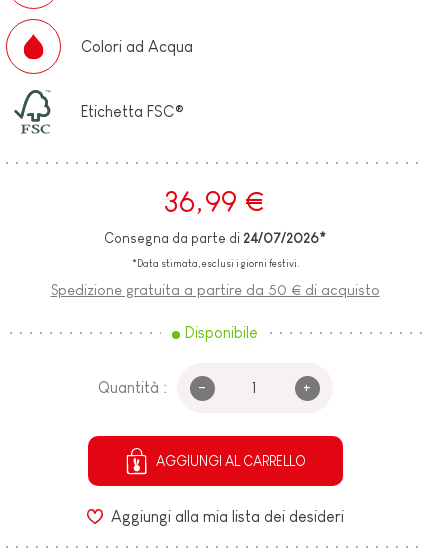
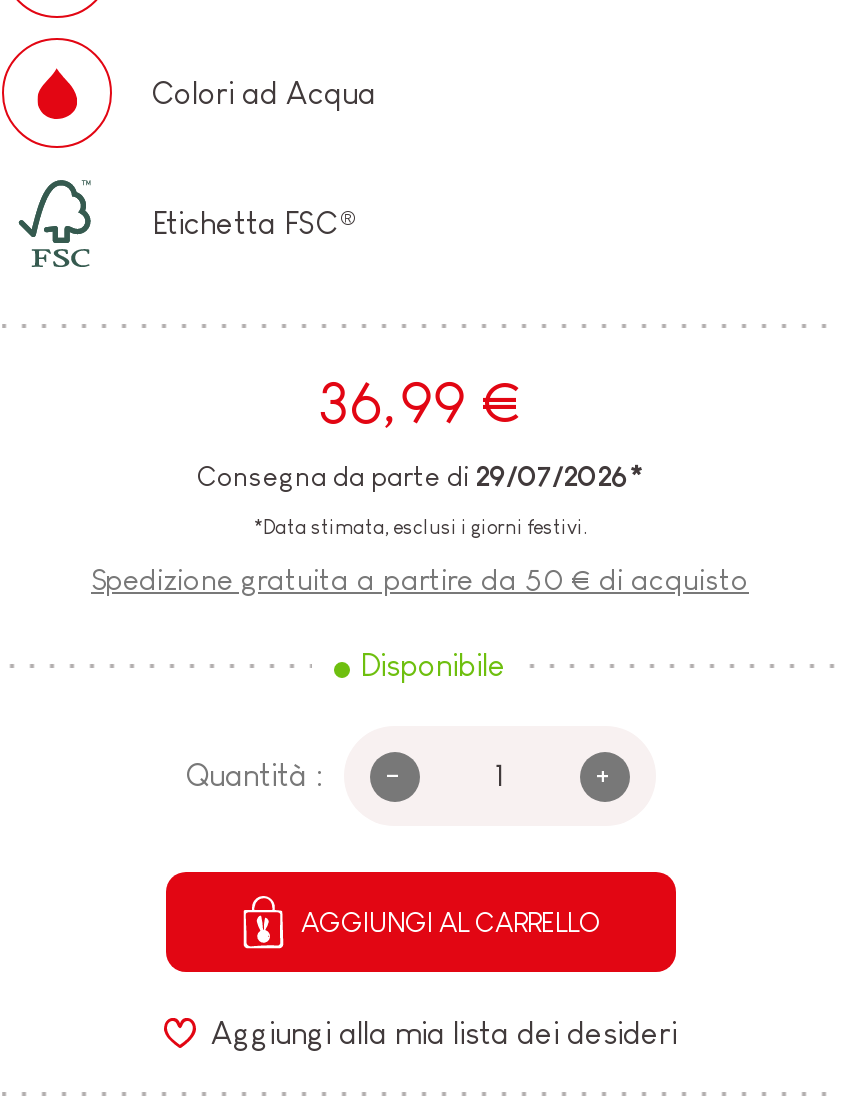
- Consegna da parte di 24/07/2026*
+ Consegna da parte di 29/07/2026*
